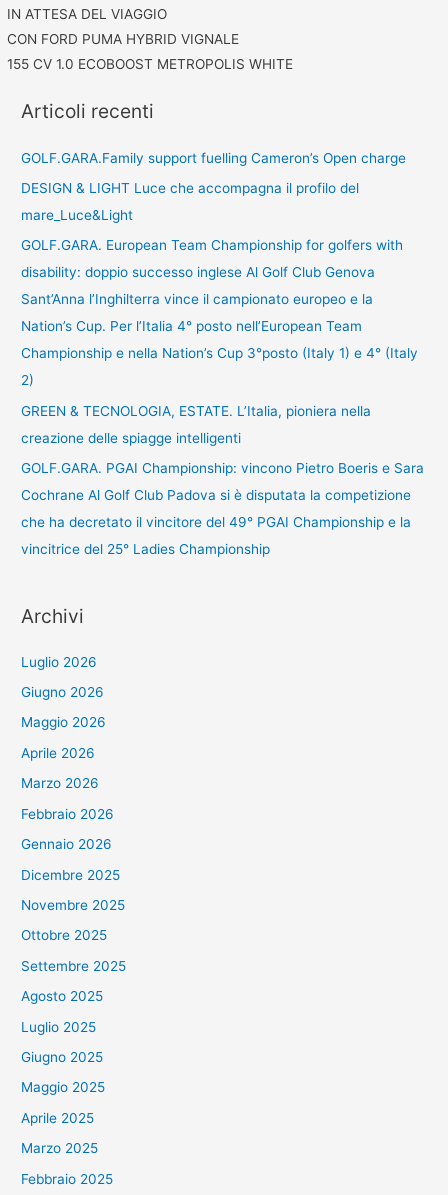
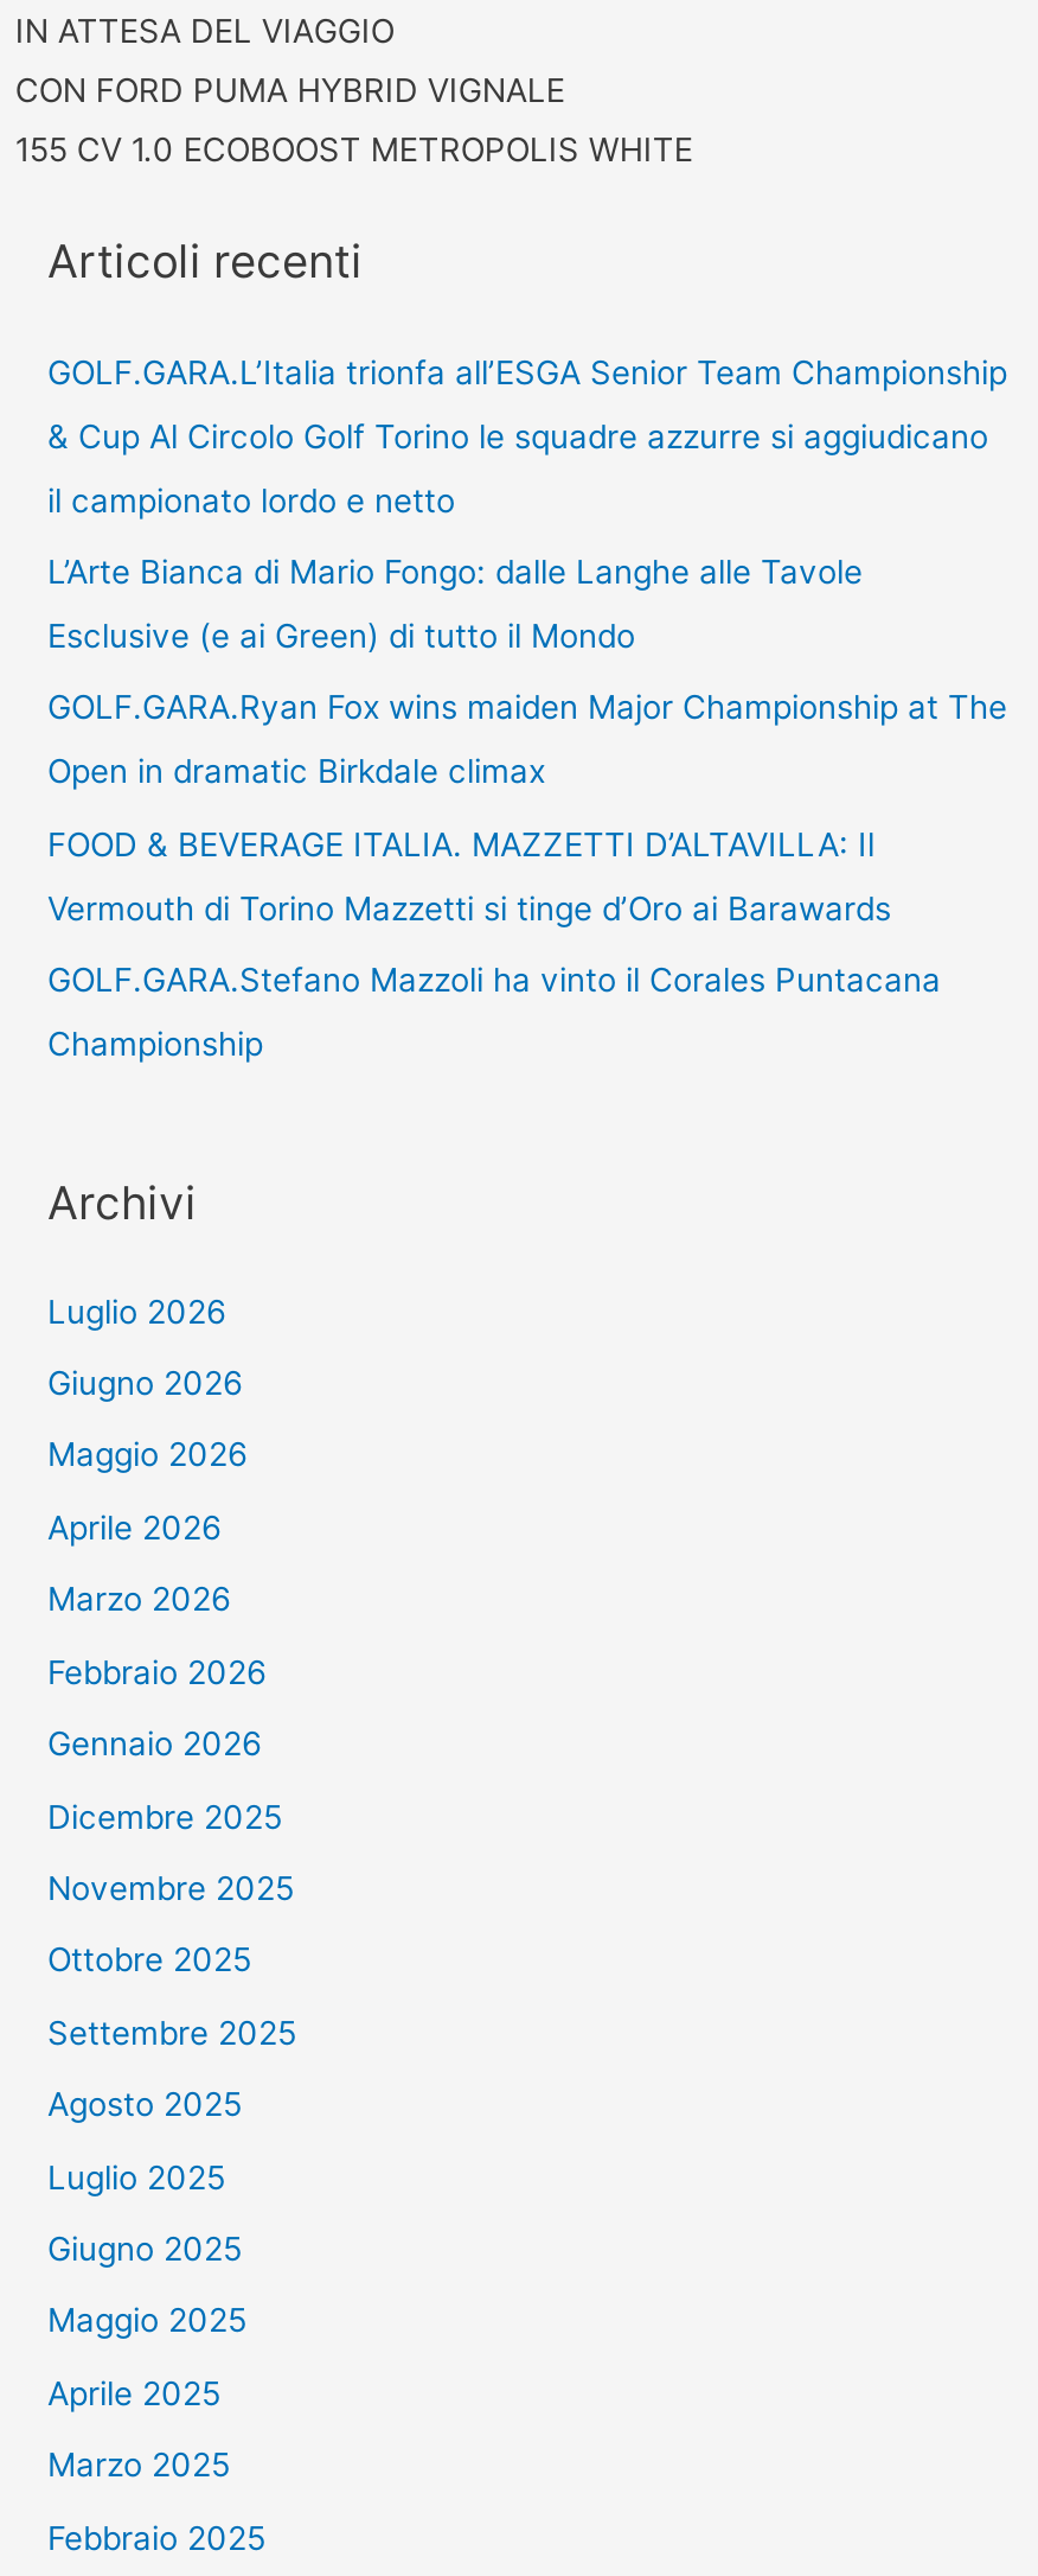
- GOLF.GARA.Family support fuelling Cameron’s Open charge
- DESIGN & LIGHT Luce che accompagna il profilo del
- mare_Luce&Light
- GOLF.GARA. European Team Championship for golfers with
- disability: doppio successo inglese Al Golf Club Genova
- Sant’Anna l’Inghilterra vince il campionato europeo e la
- Nation’s Cup. Per l’Italia 4° posto nell’European Team
- Championship e nella Nation’s Cup 3°posto (Italy 1) e 4° (Italy
- 2)
- GREEN & TECNOLOGIA, ESTATE. L’Italia, pioniera nella
- creazione delle spiagge intelligenti
- GOLF.GARA. PGAI Championship: vincono Pietro Boeris e Sara
- Cochrane Al Golf Club Padova si è disputata la competizione
- che ha decretato il vincitore del 49° PGAI Championship e la
- vincitrice del 25° Ladies Championship
+ GOLF.GARA.L’Italia trionfa all’ESGA Senior Team Championship
+ & Cup Al Circolo Golf Torino le squadre azzurre si aggiudicano
+ il campionato lordo e netto
+ L’Arte Bianca di Mario Fongo: dalle Langhe alle Tavole
+ Esclusive (e ai Green) di tutto il Mondo
+ GOLF.GARA.Ryan Fox wins maiden Major Championship at The
+ Open in dramatic Birkdale climax
+ FOOD & BEVERAGE ITALIA. MAZZETTI D’ALTAVILLA: Il
+ Vermouth di Torino Mazzetti si tinge d’Oro ai Barawards
+ GOLF.GARA.Stefano Mazzoli ha vinto il Corales Puntacana
+ Championship
